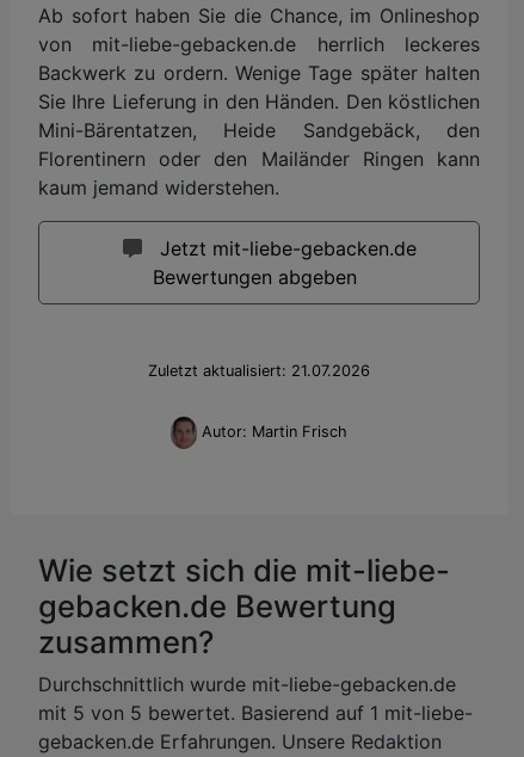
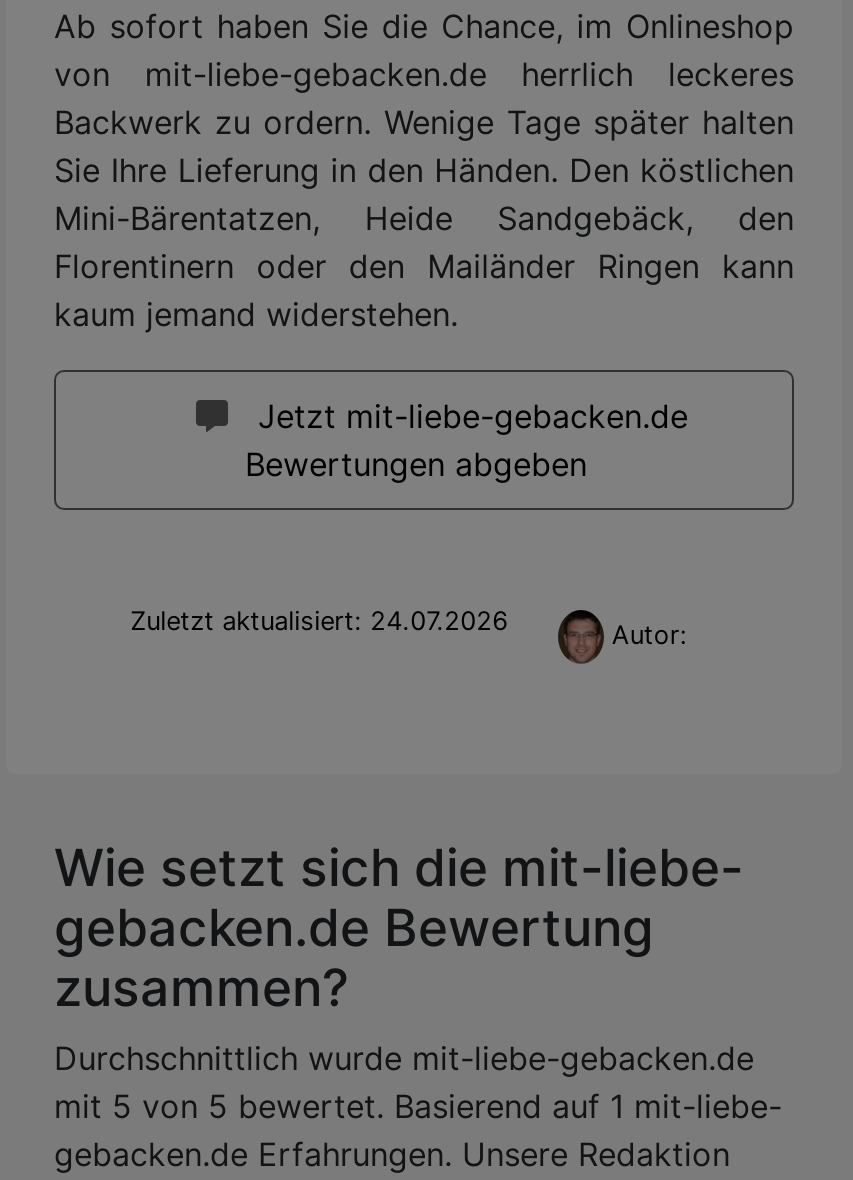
- Zuletzt aktualisiert: 21.07.2026
- Autor: Martin Frisch
+ Zuletzt aktualisiert: 24.07.2026
+ Autor:
